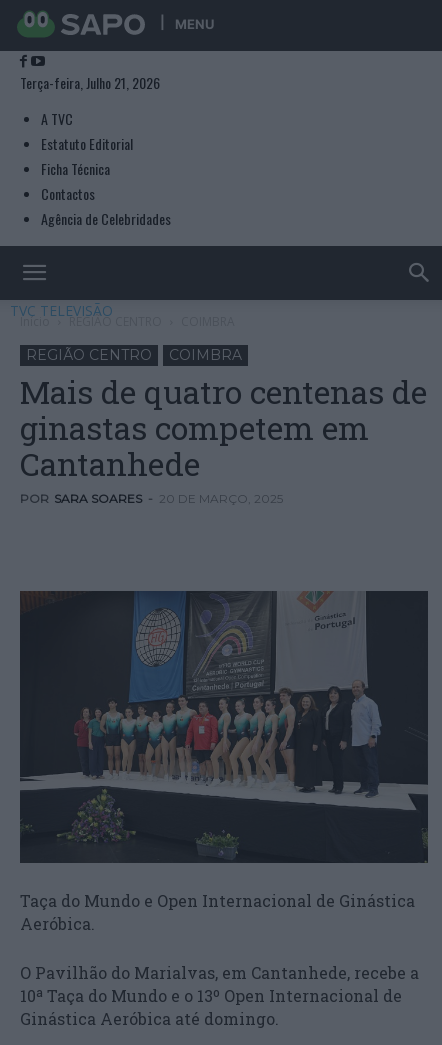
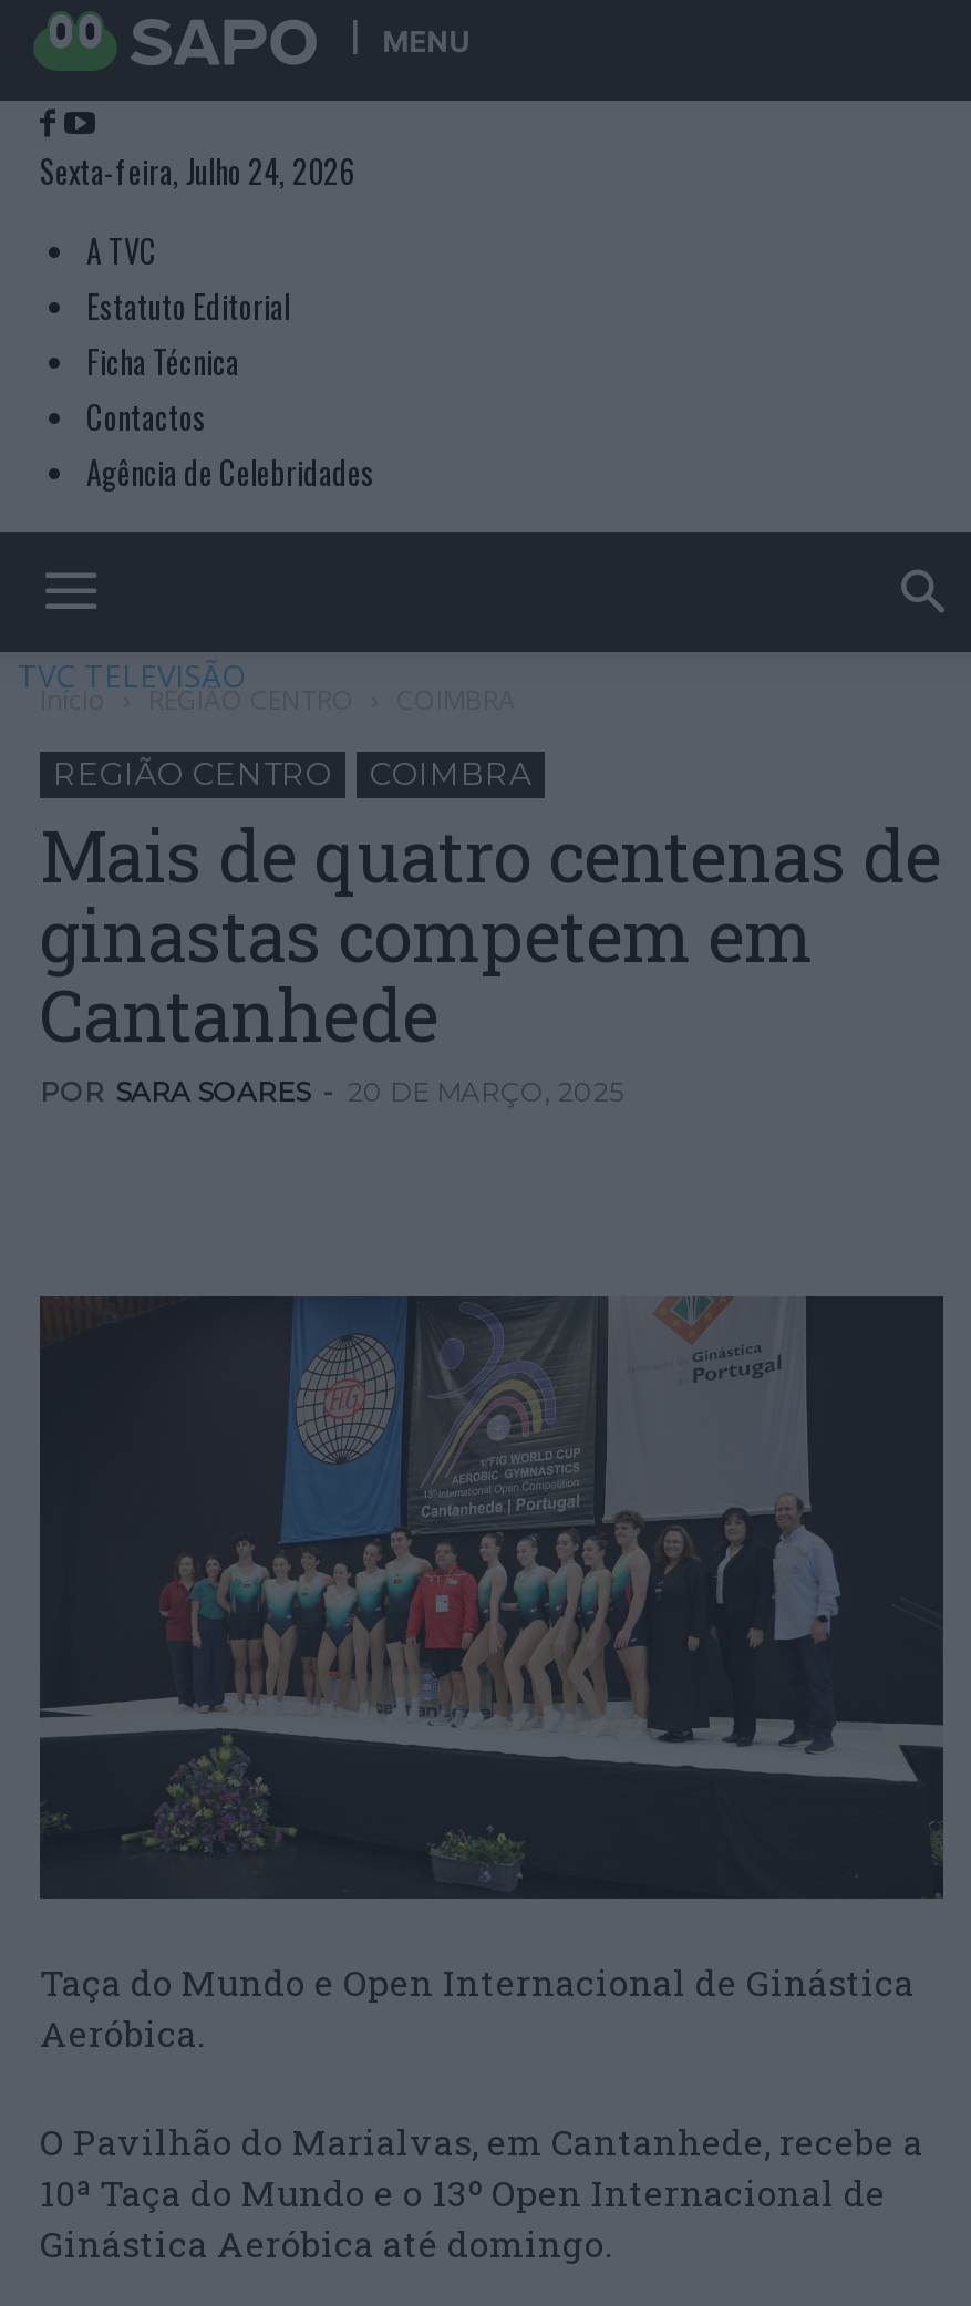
- Terça-feira, Julho 21, 2026
+ Sexta-feira, Julho 24, 2026
